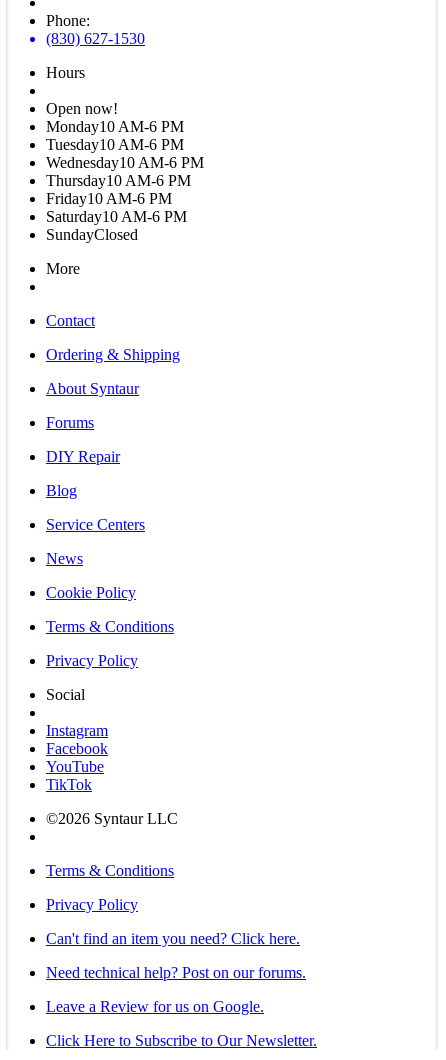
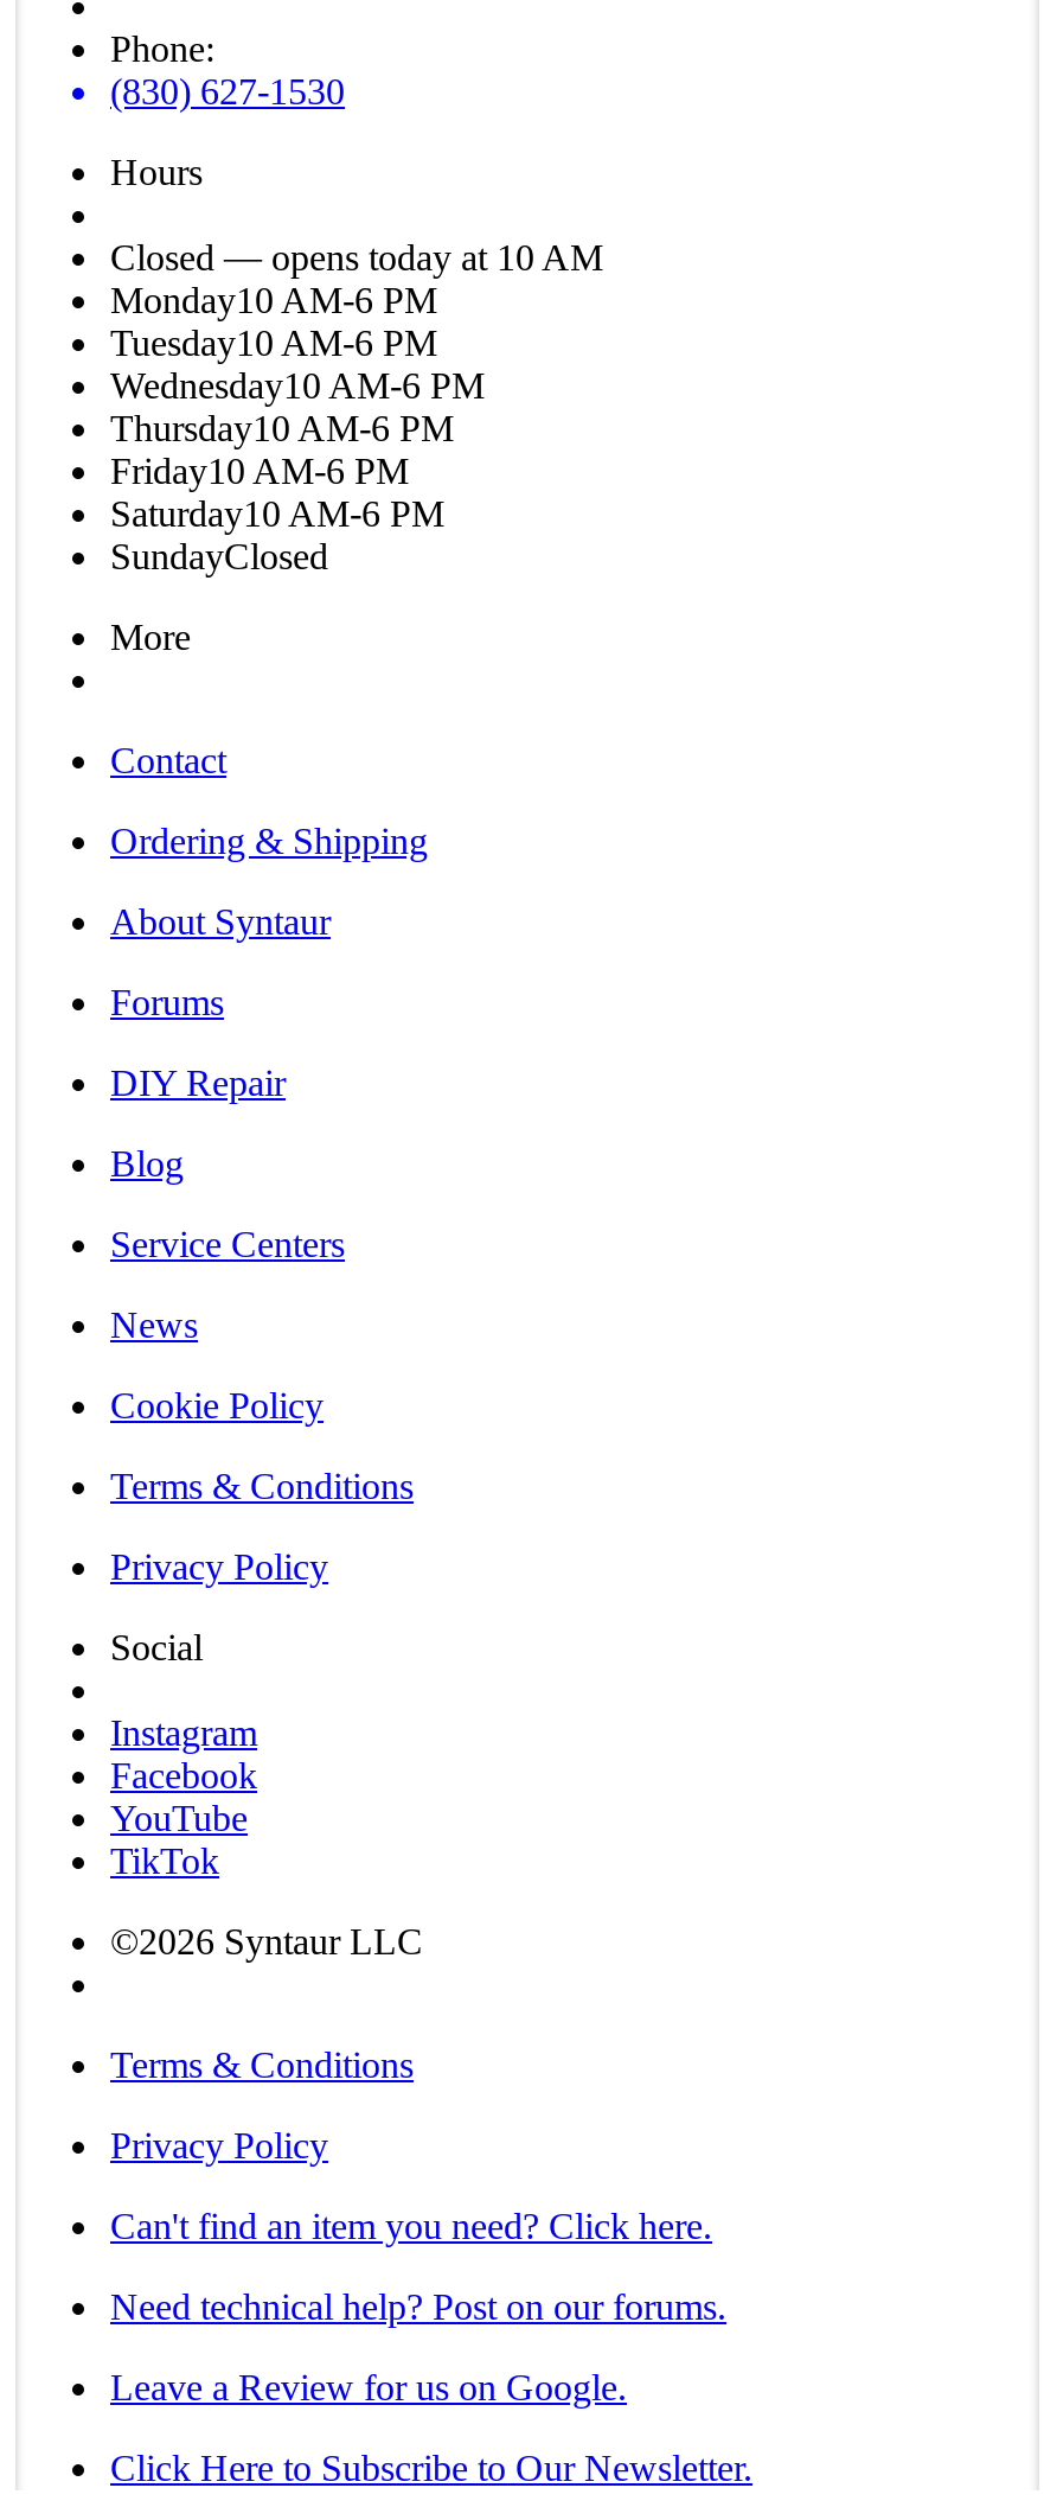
- Open now!
+ Closed — opens today at 10 AM
